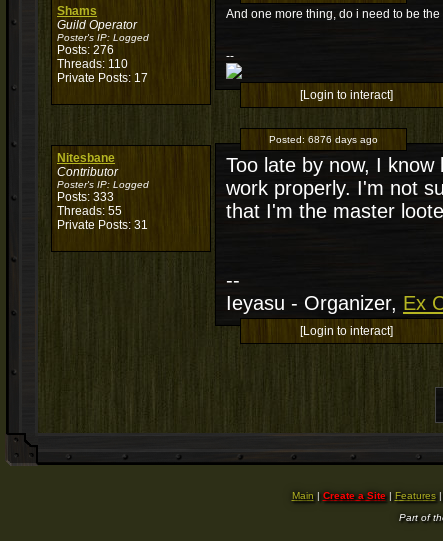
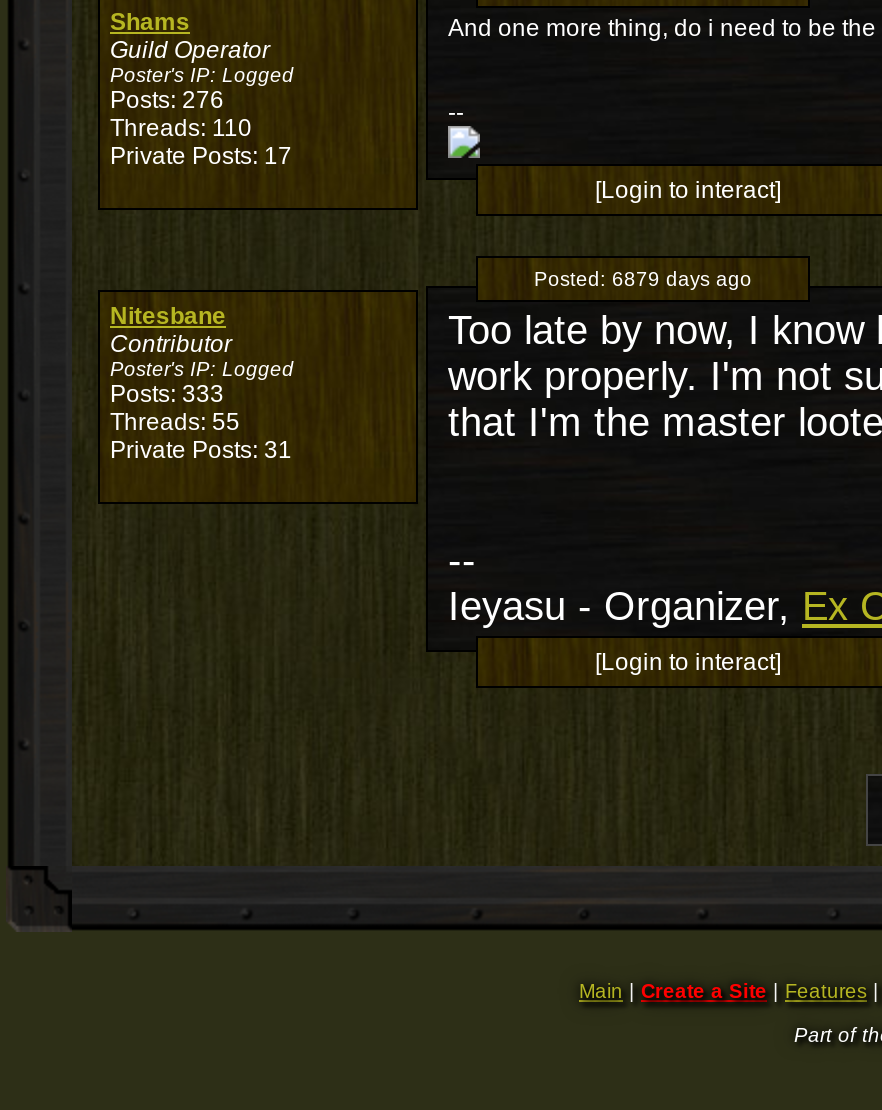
- Posted: 6876 days ago
+ Posted: 6879 days ago
